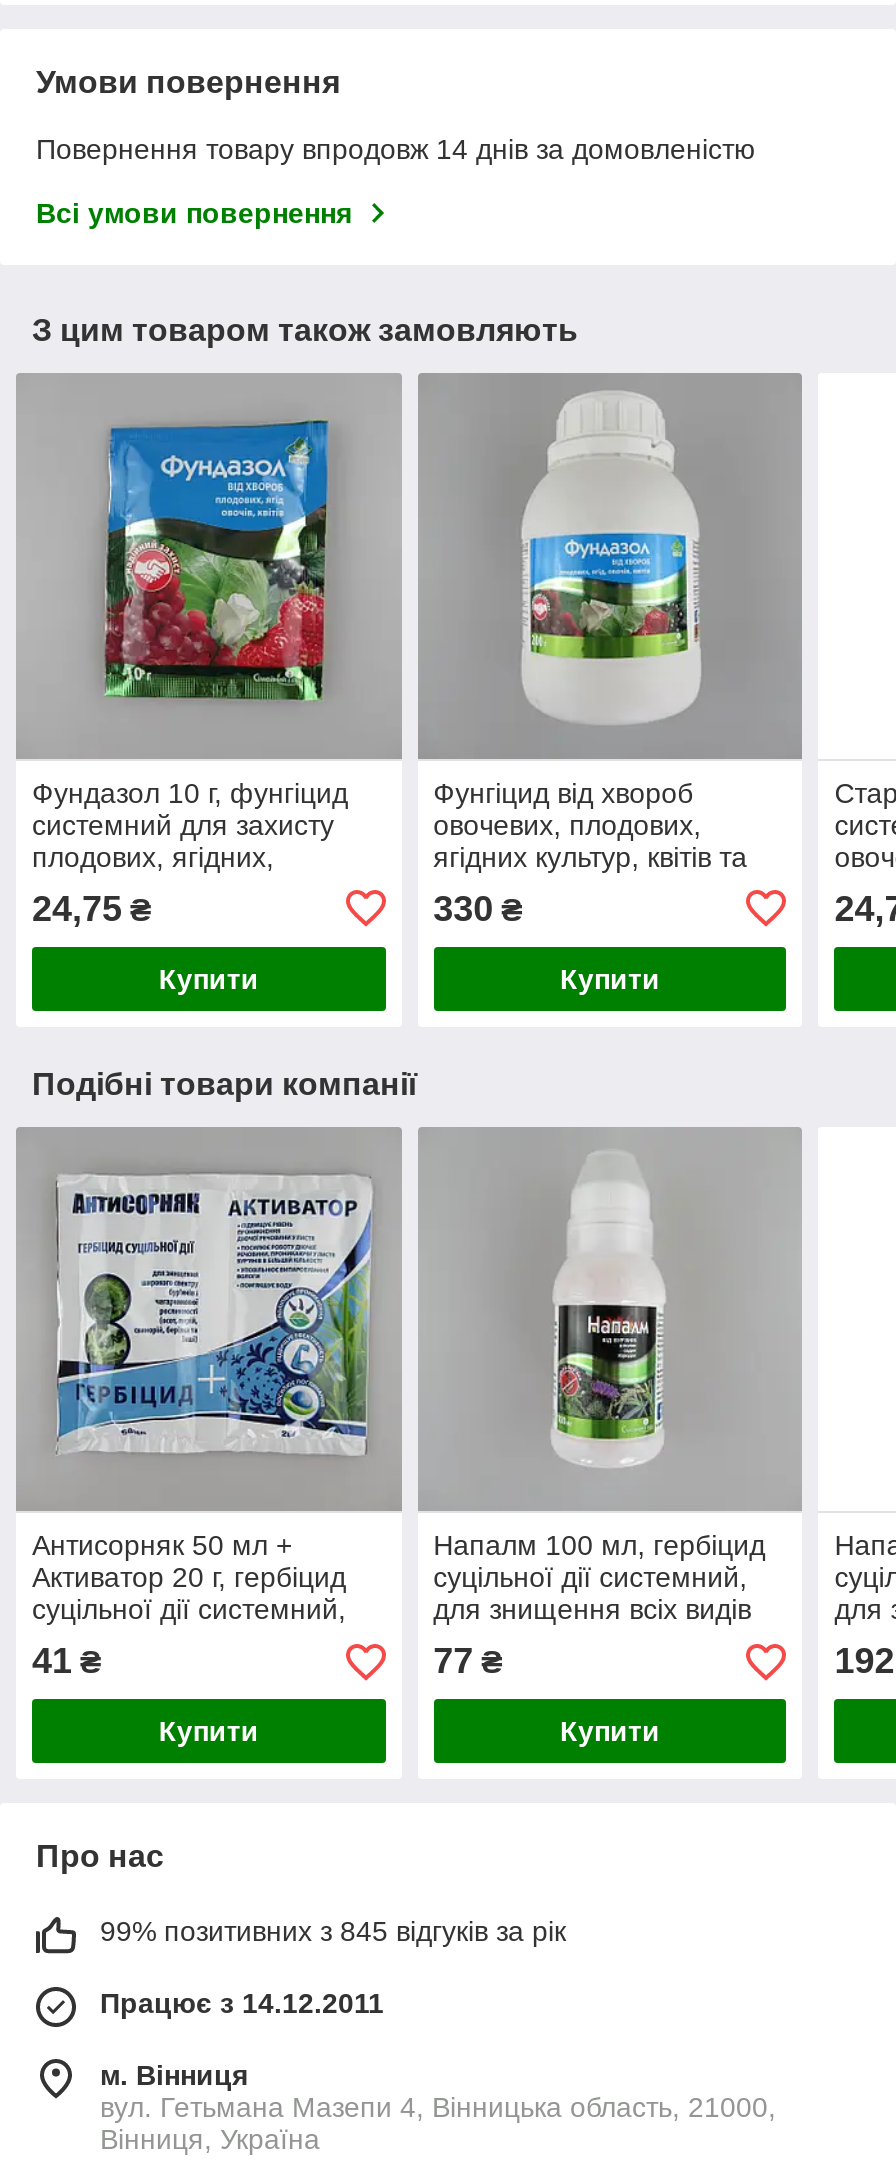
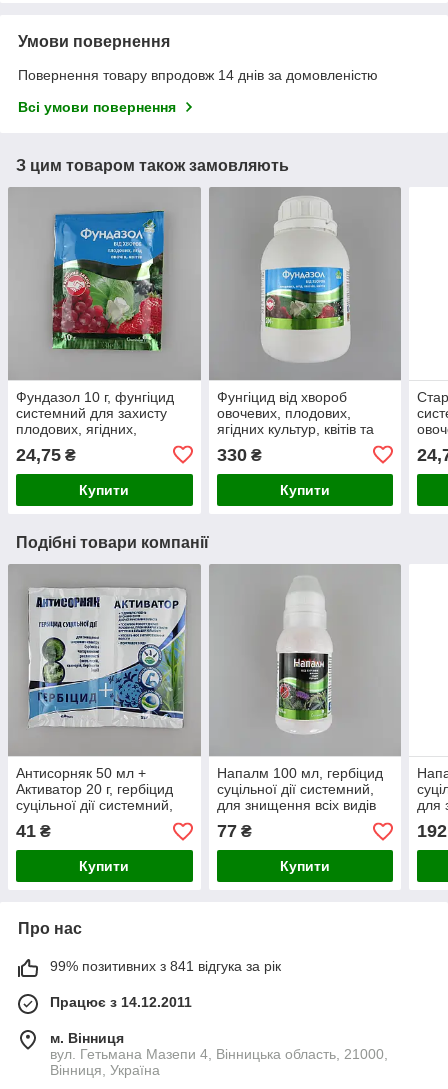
- 99% позитивних з 845 відгуків за рік
+ 99% позитивних з 841 відгука за рік
